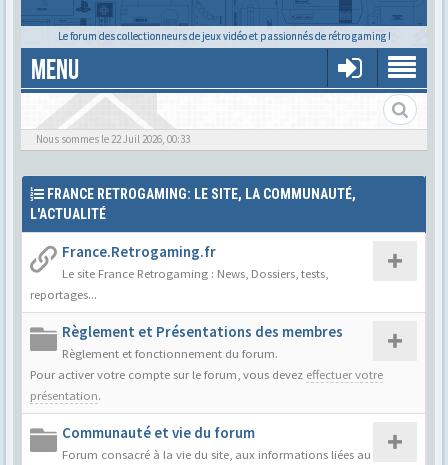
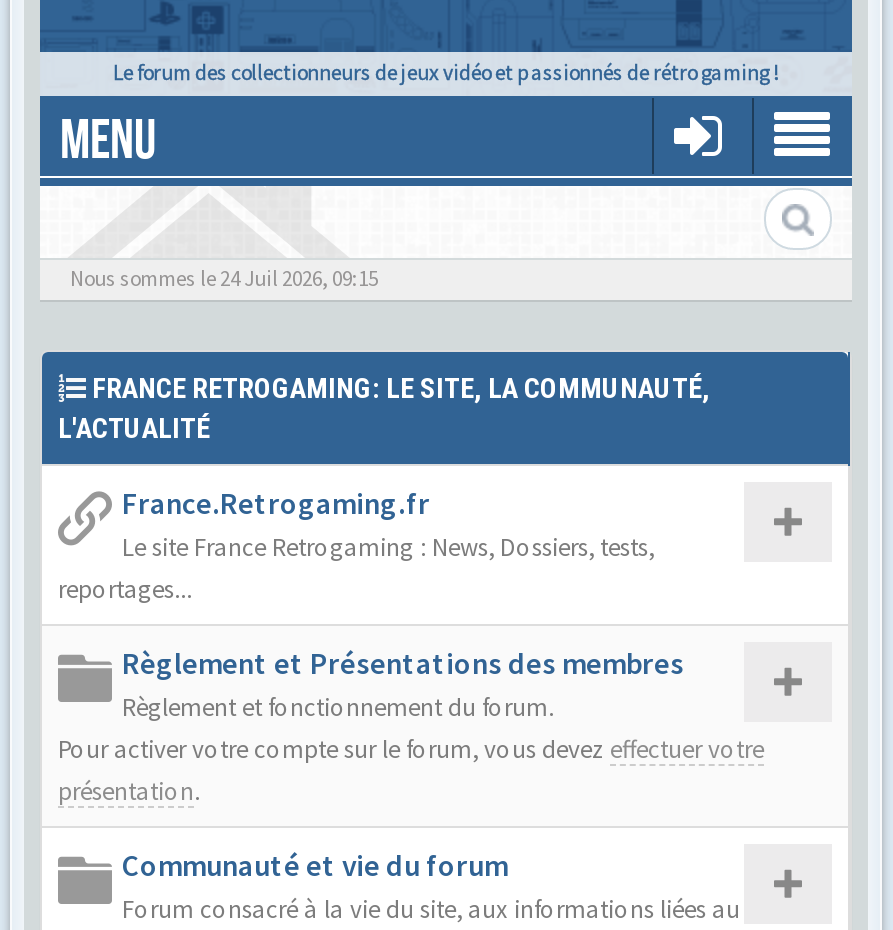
- Nous sommes le 22 Juil 2026, 00:33
+ Nous sommes le 24 Juil 2026, 09:15
